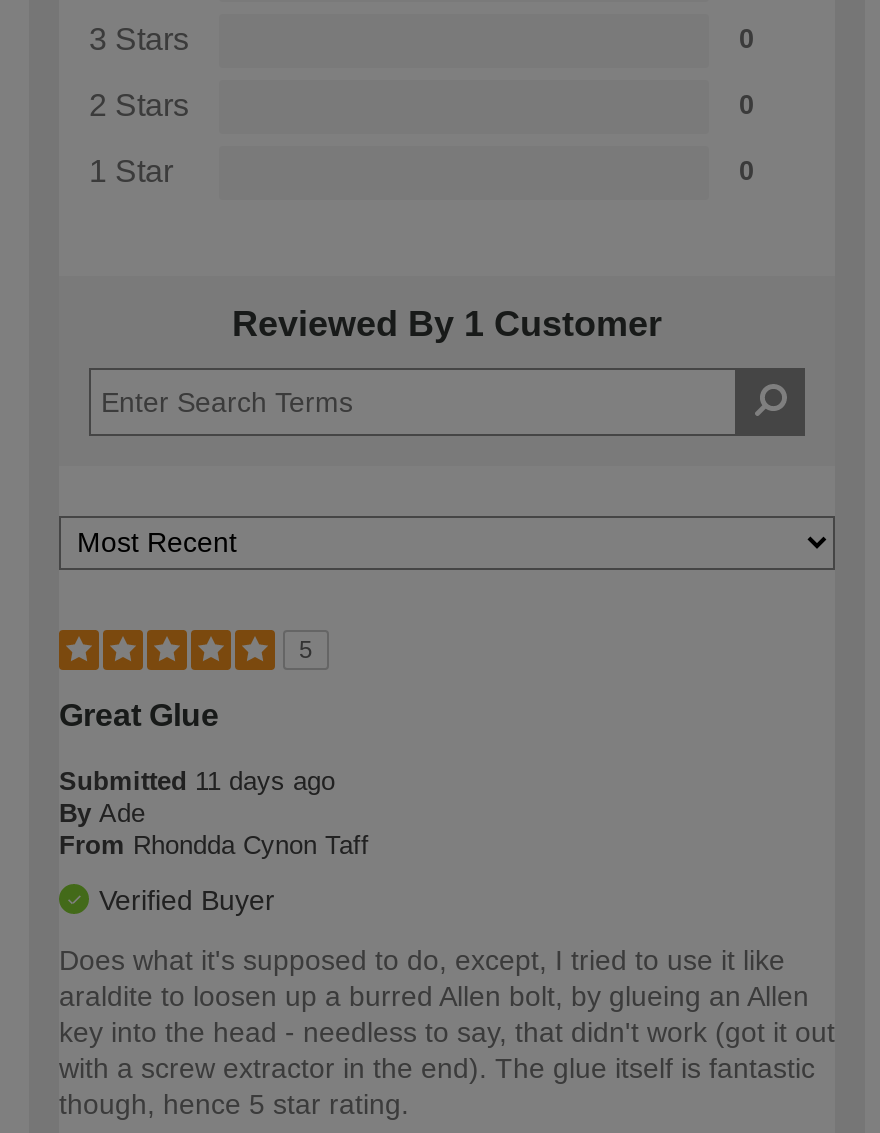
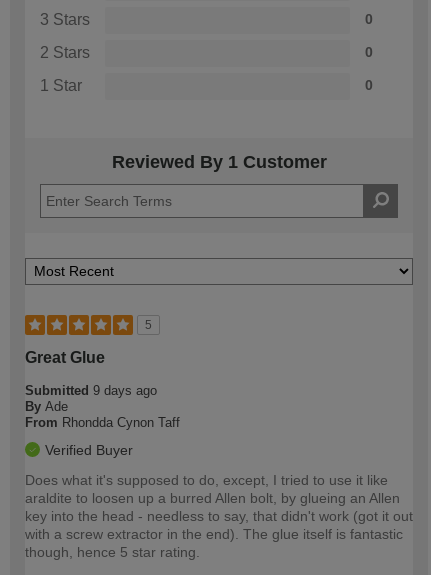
- Submitted 11 days ago
+ Submitted 9 days ago
